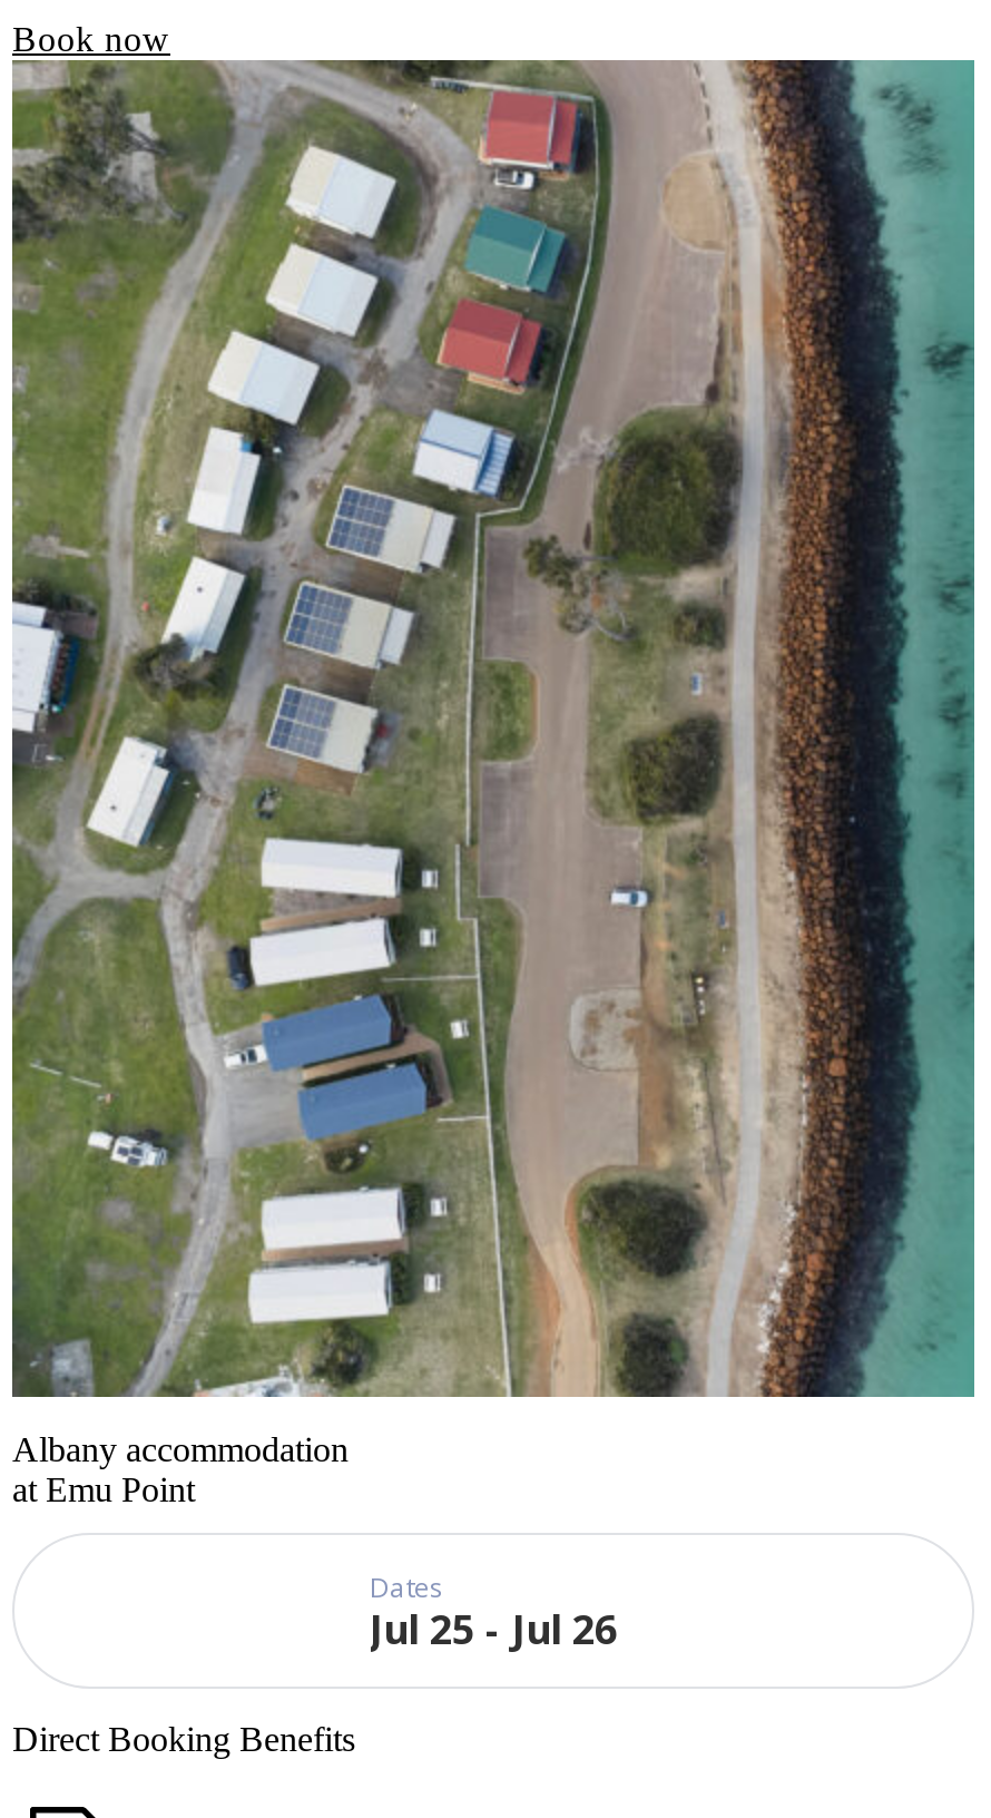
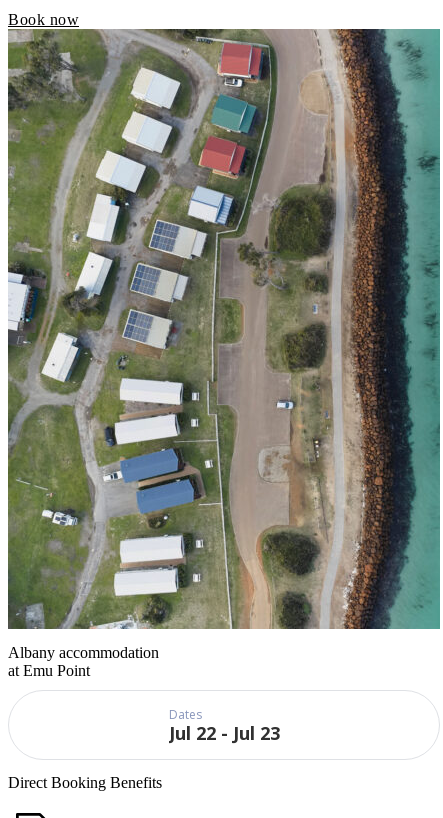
- Jul 25 - Jul 26
+ Jul 22 - Jul 23
